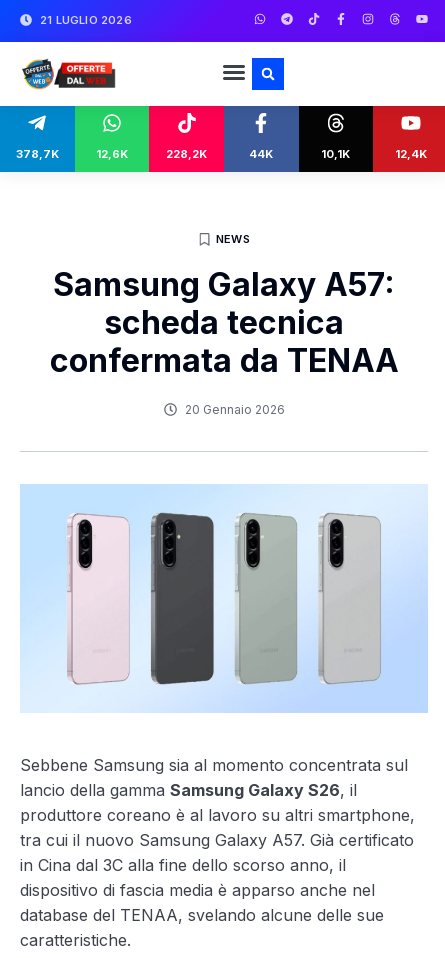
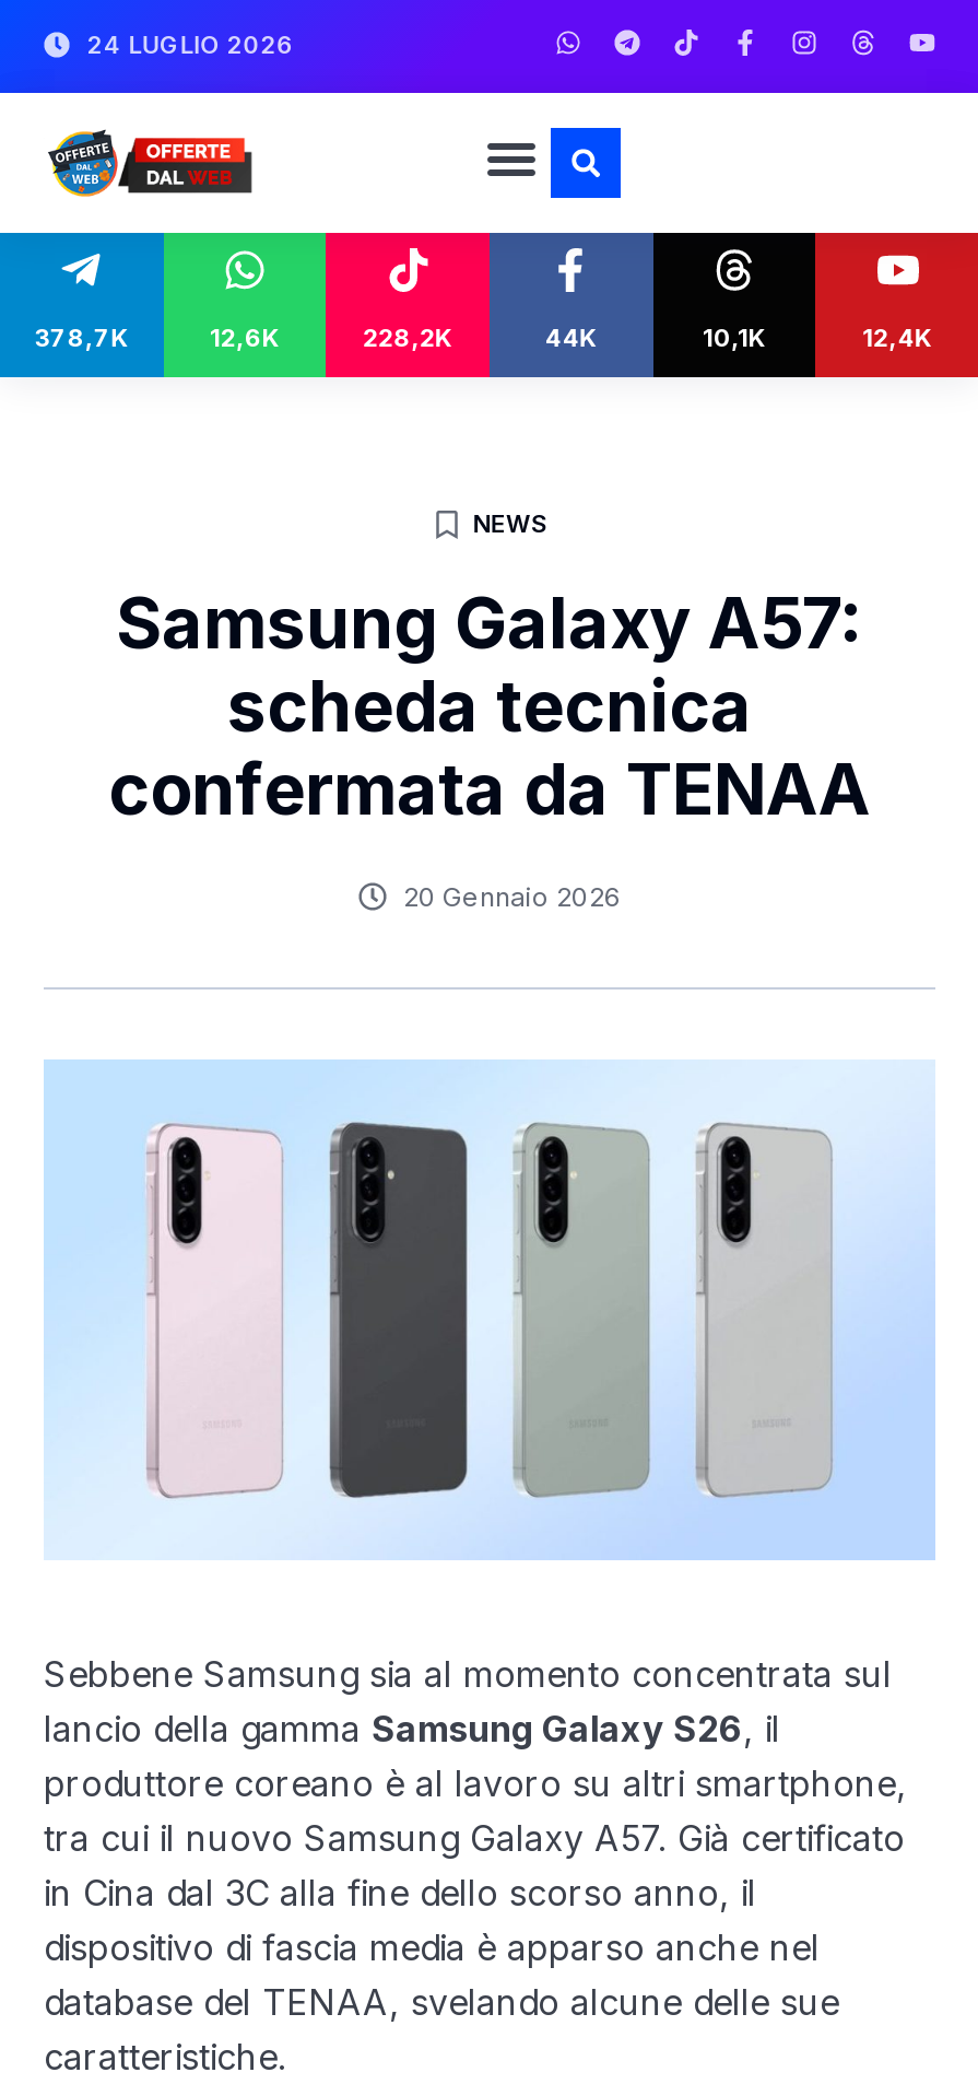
- 21 LUGLIO 2026
+ 24 LUGLIO 2026
